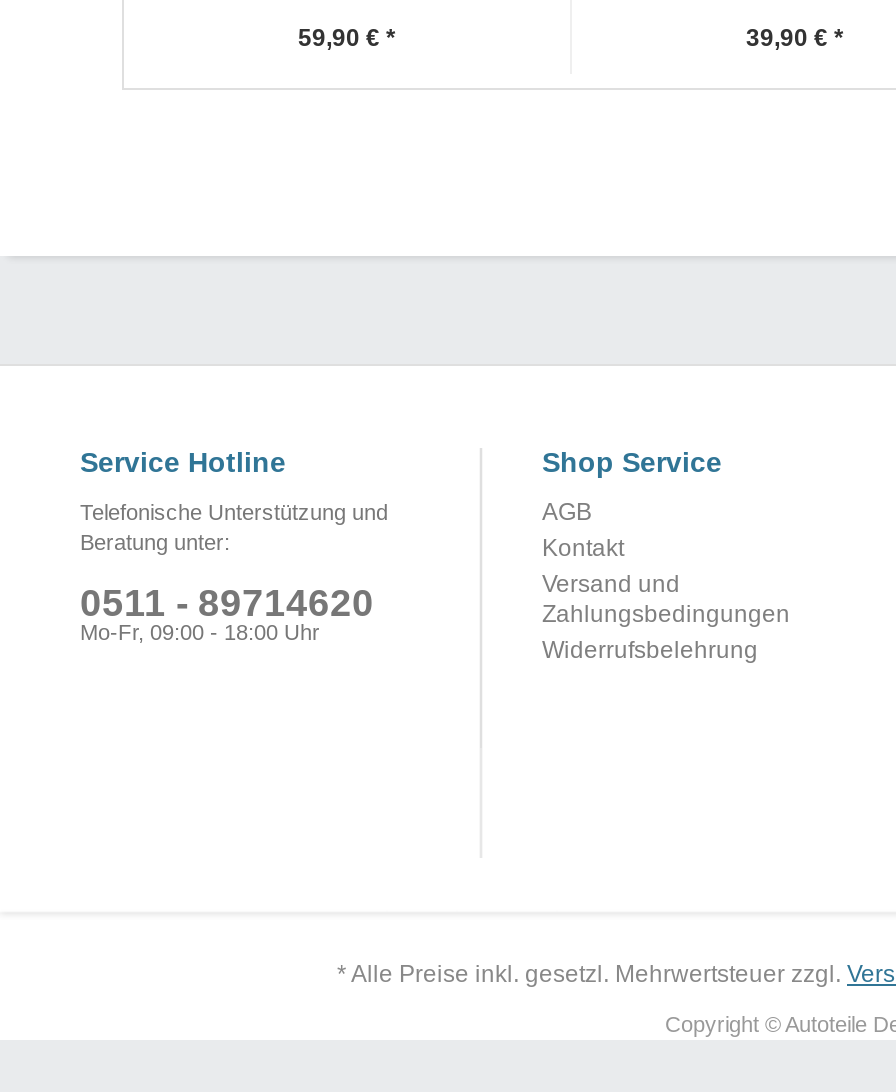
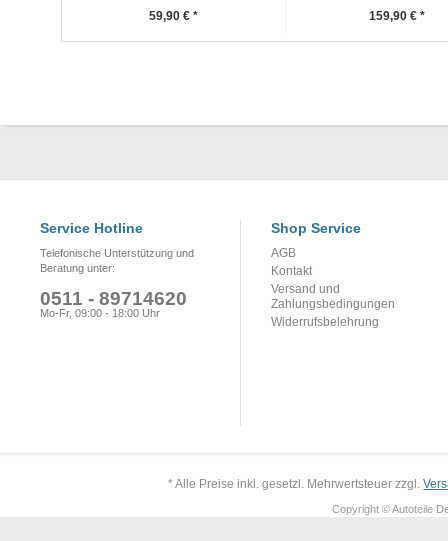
- 39,90 € *
+ 159,90 € *
